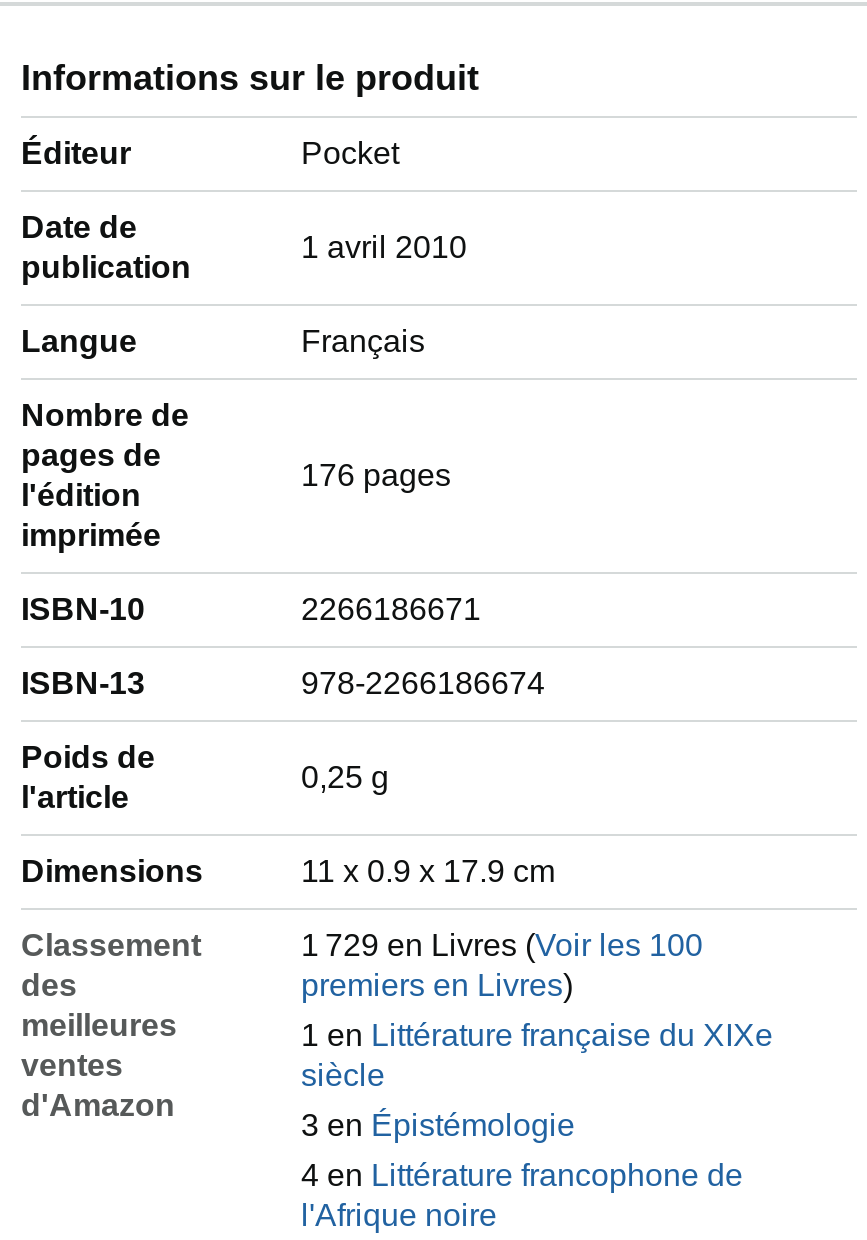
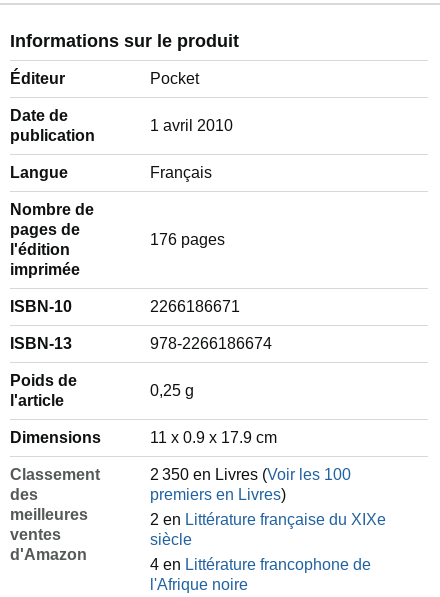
- 1 729 en Livres (Voir les 100
+ 2 350 en Livres (Voir les 100

- 1 en Littérature française du XIXe
+ 2 en Littérature française du XIXe

- 3 en Épistémologie
